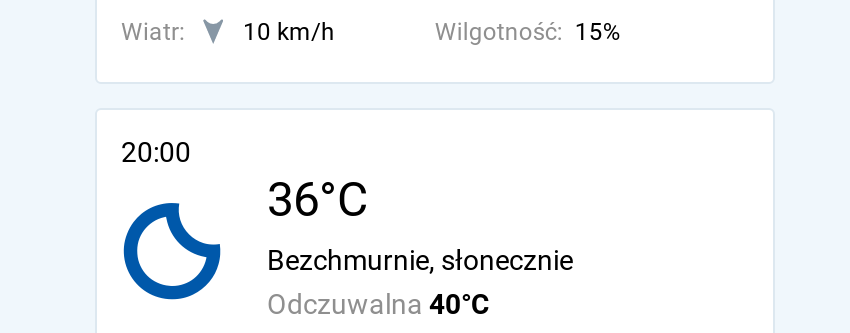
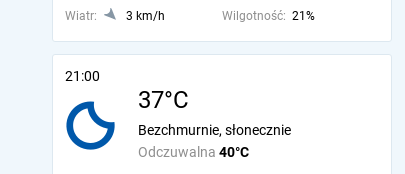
- 10 km/h
- Wilgotność: 15%
+ 3 km/h
+ Wilgotność: 21%

- 20:00
- 36°C
+ 21:00
+ 37°C
